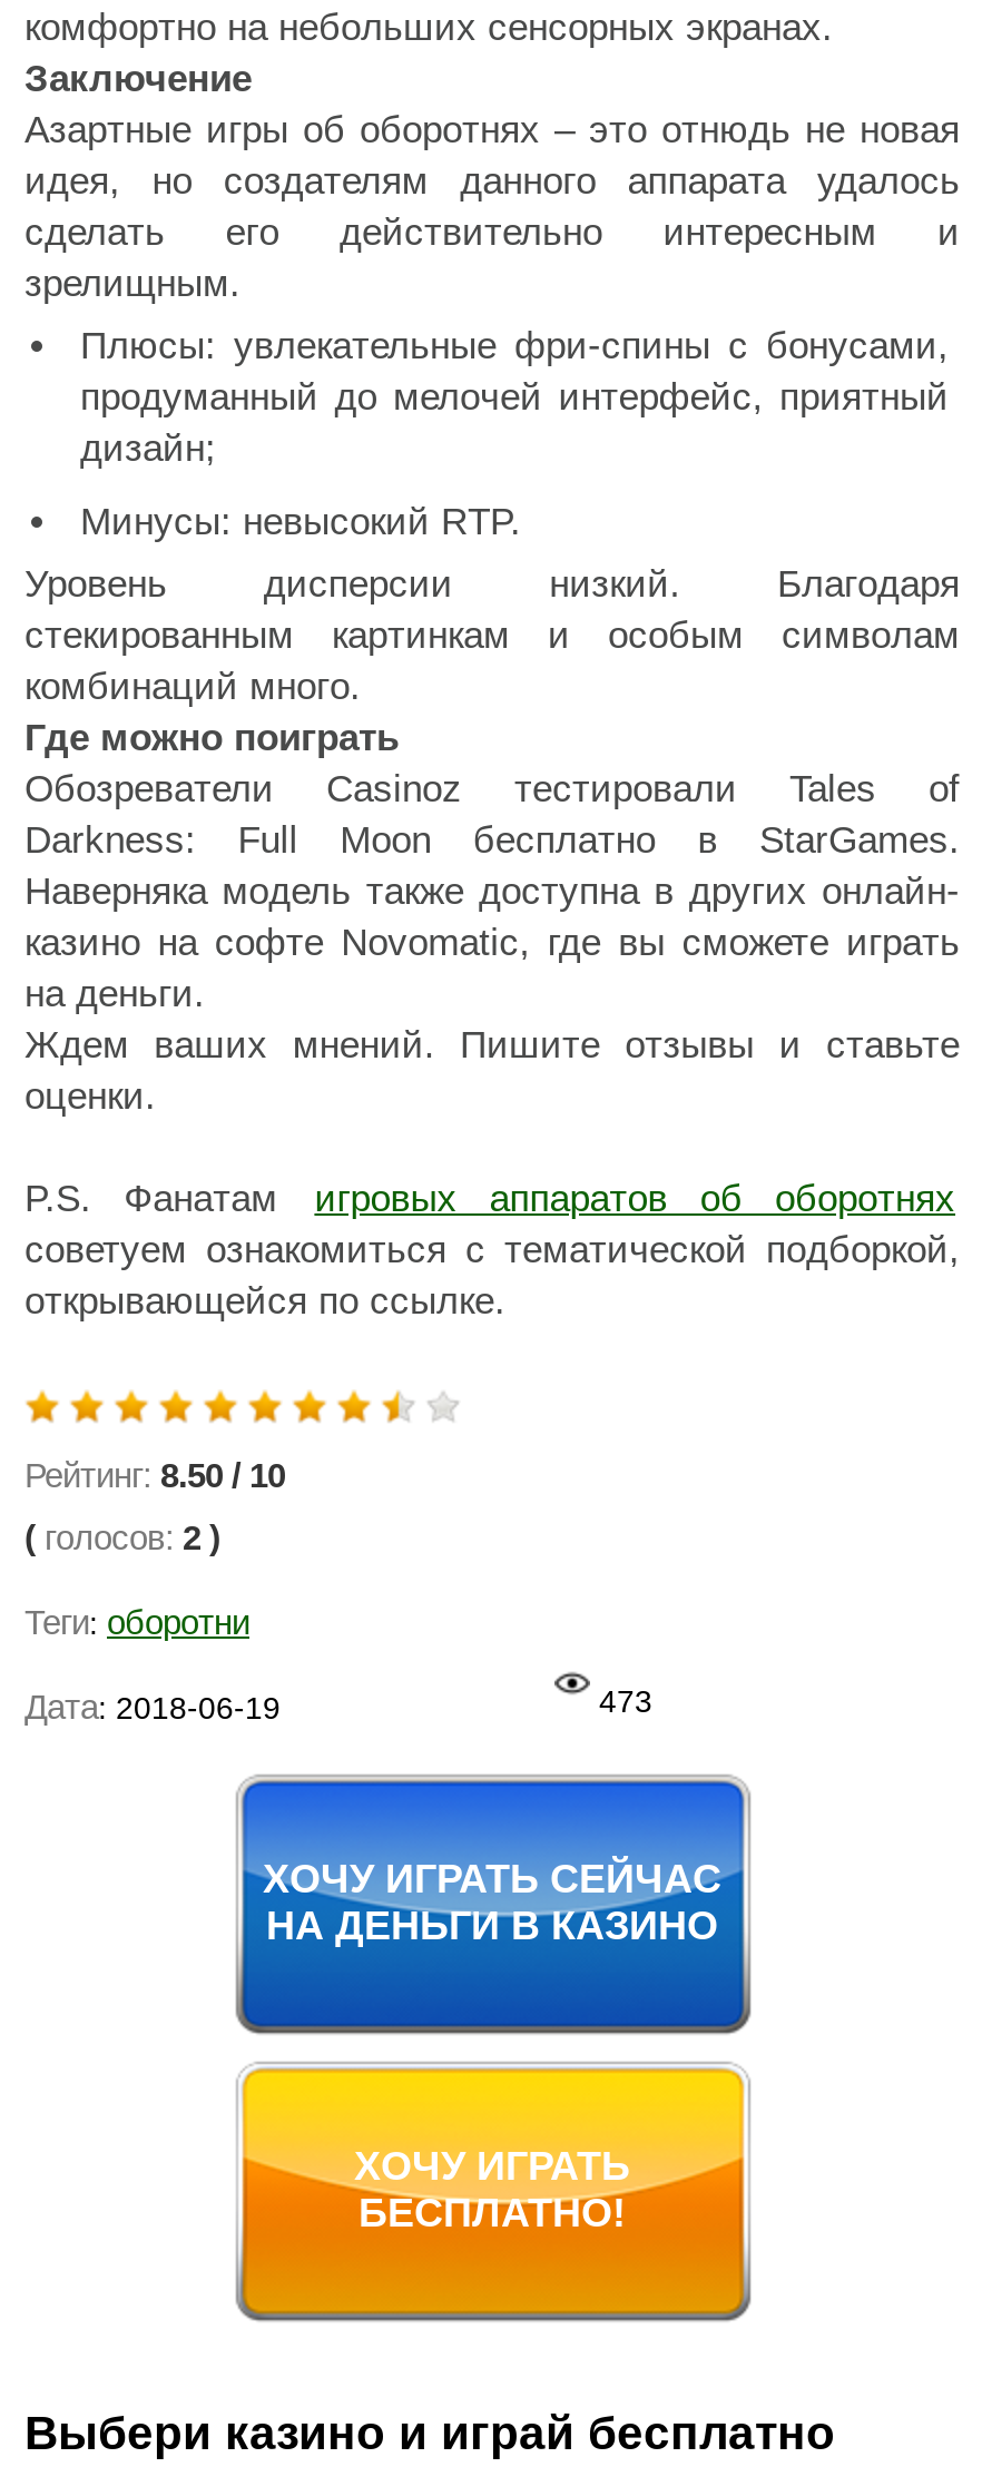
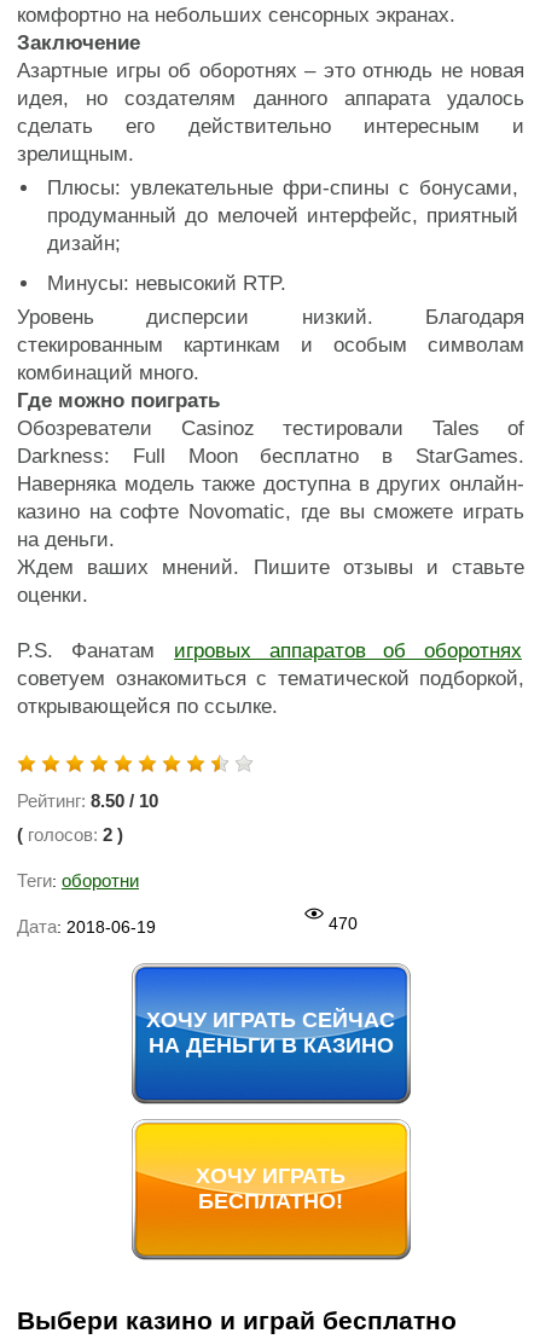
- 473
+ 470
